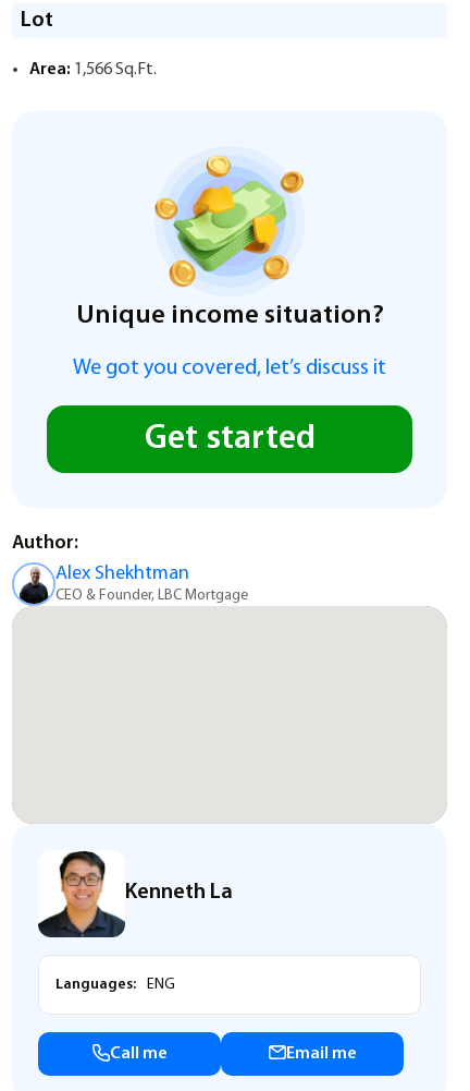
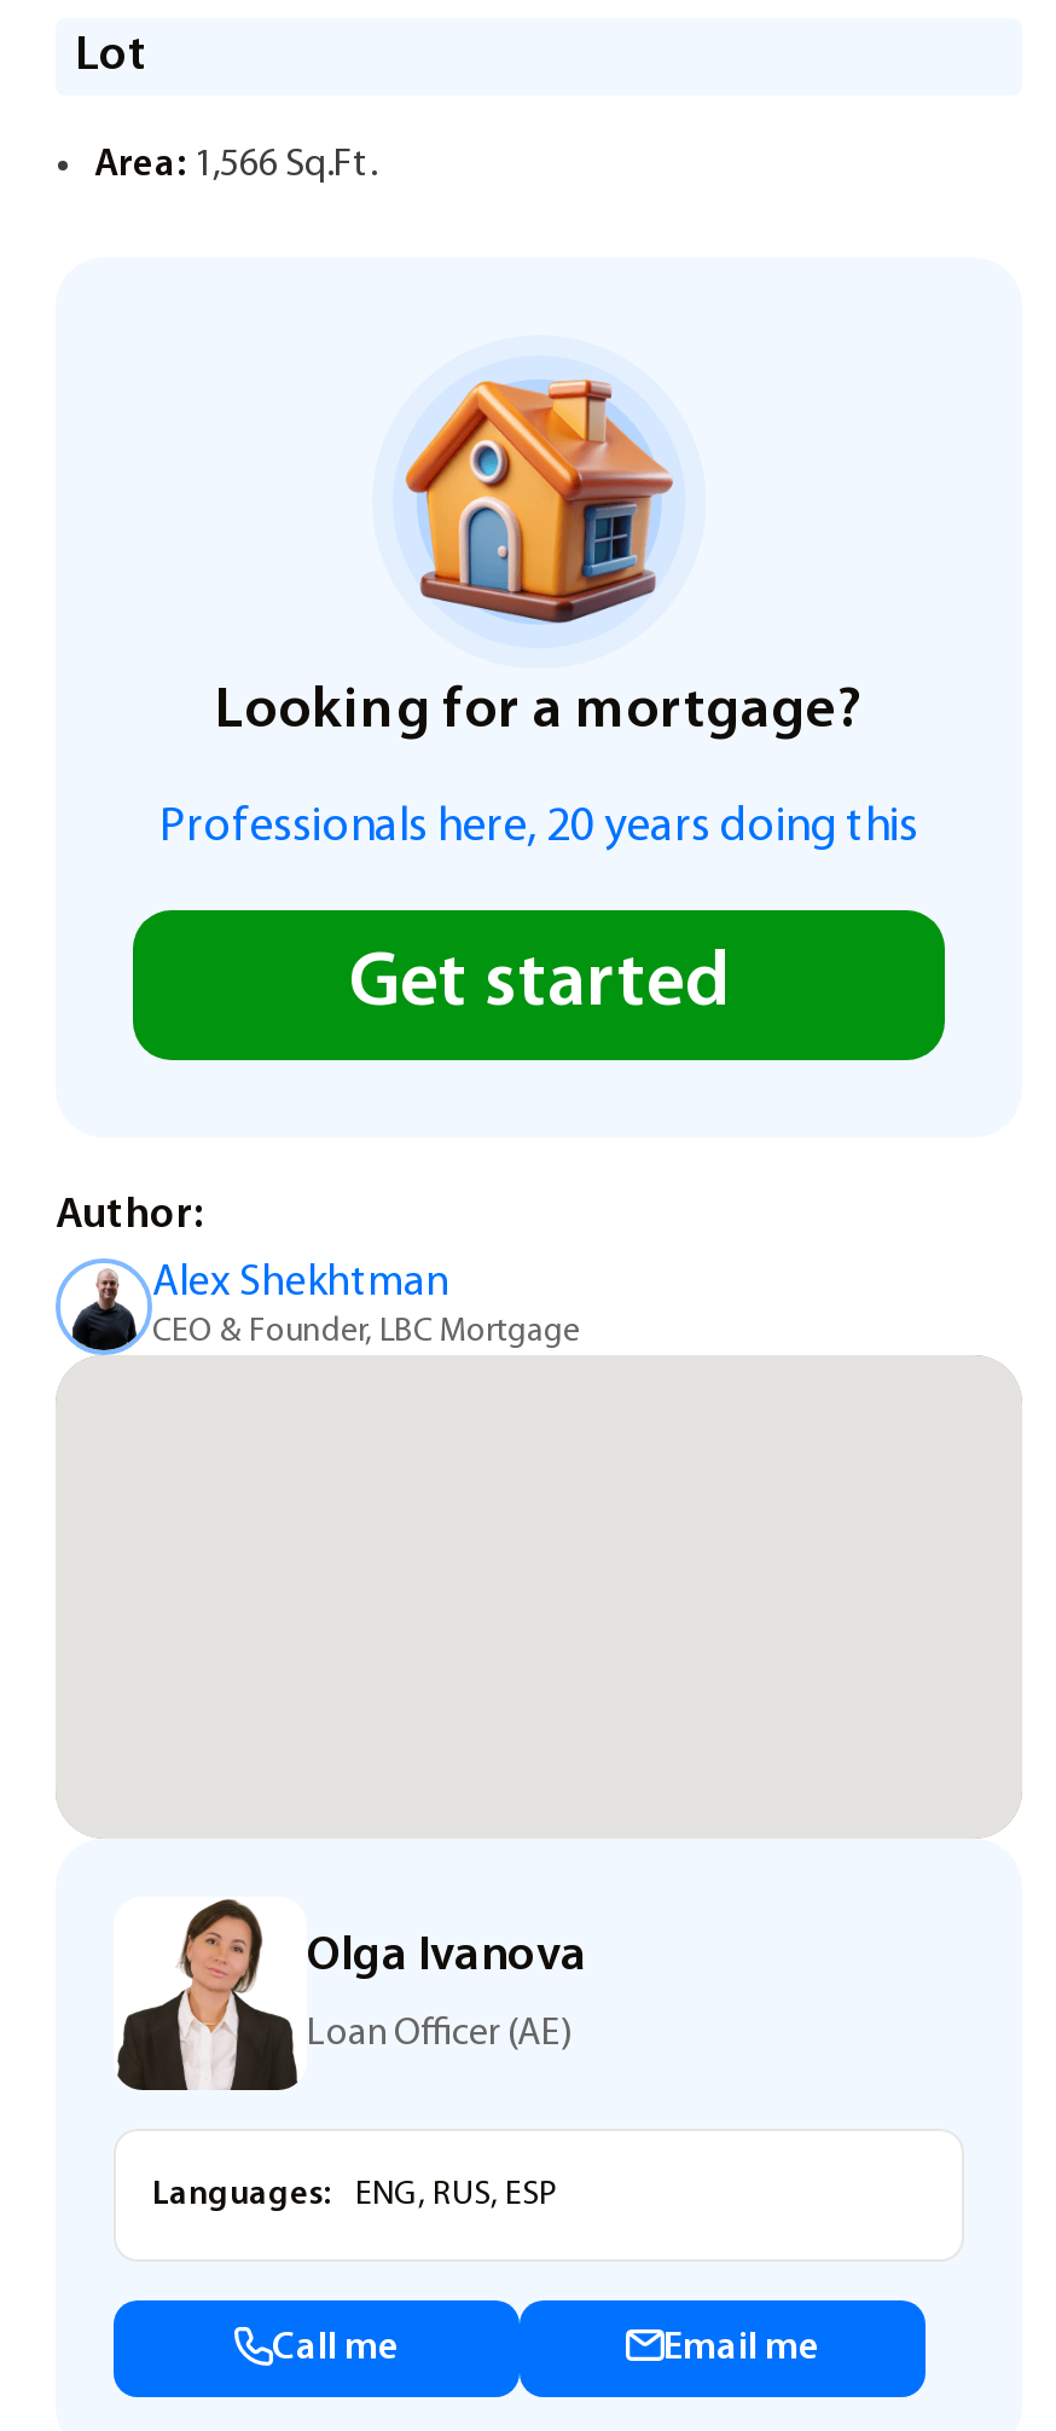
- [image]
- Unique income situation?
+ [image]
+ Looking for a mortgage?

- We got you covered, let’s discuss it
+ Professionals here, 20 years doing this

- [image]
- Kenneth La
+ [image]
+ Olga Ivanova
+ Loan Officer (AE)

- Languages: ENG
+ Languages: ENG, RUS, ESP
